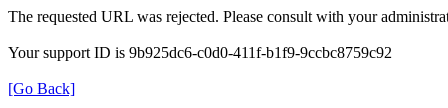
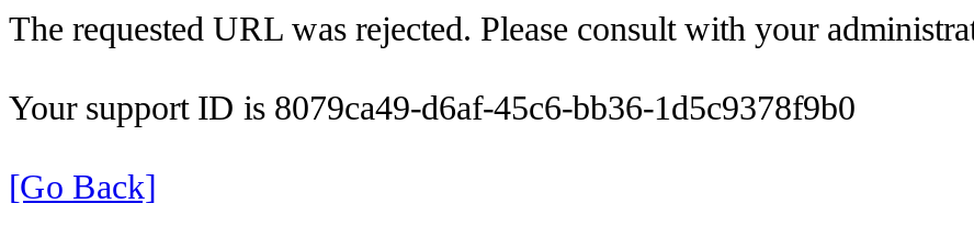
- Your support ID is 9b925dc6-c0d0-411f-b1f9-9ccbc8759c92
+ Your support ID is 8079ca49-d6af-45c6-bb36-1d5c9378f9b0
